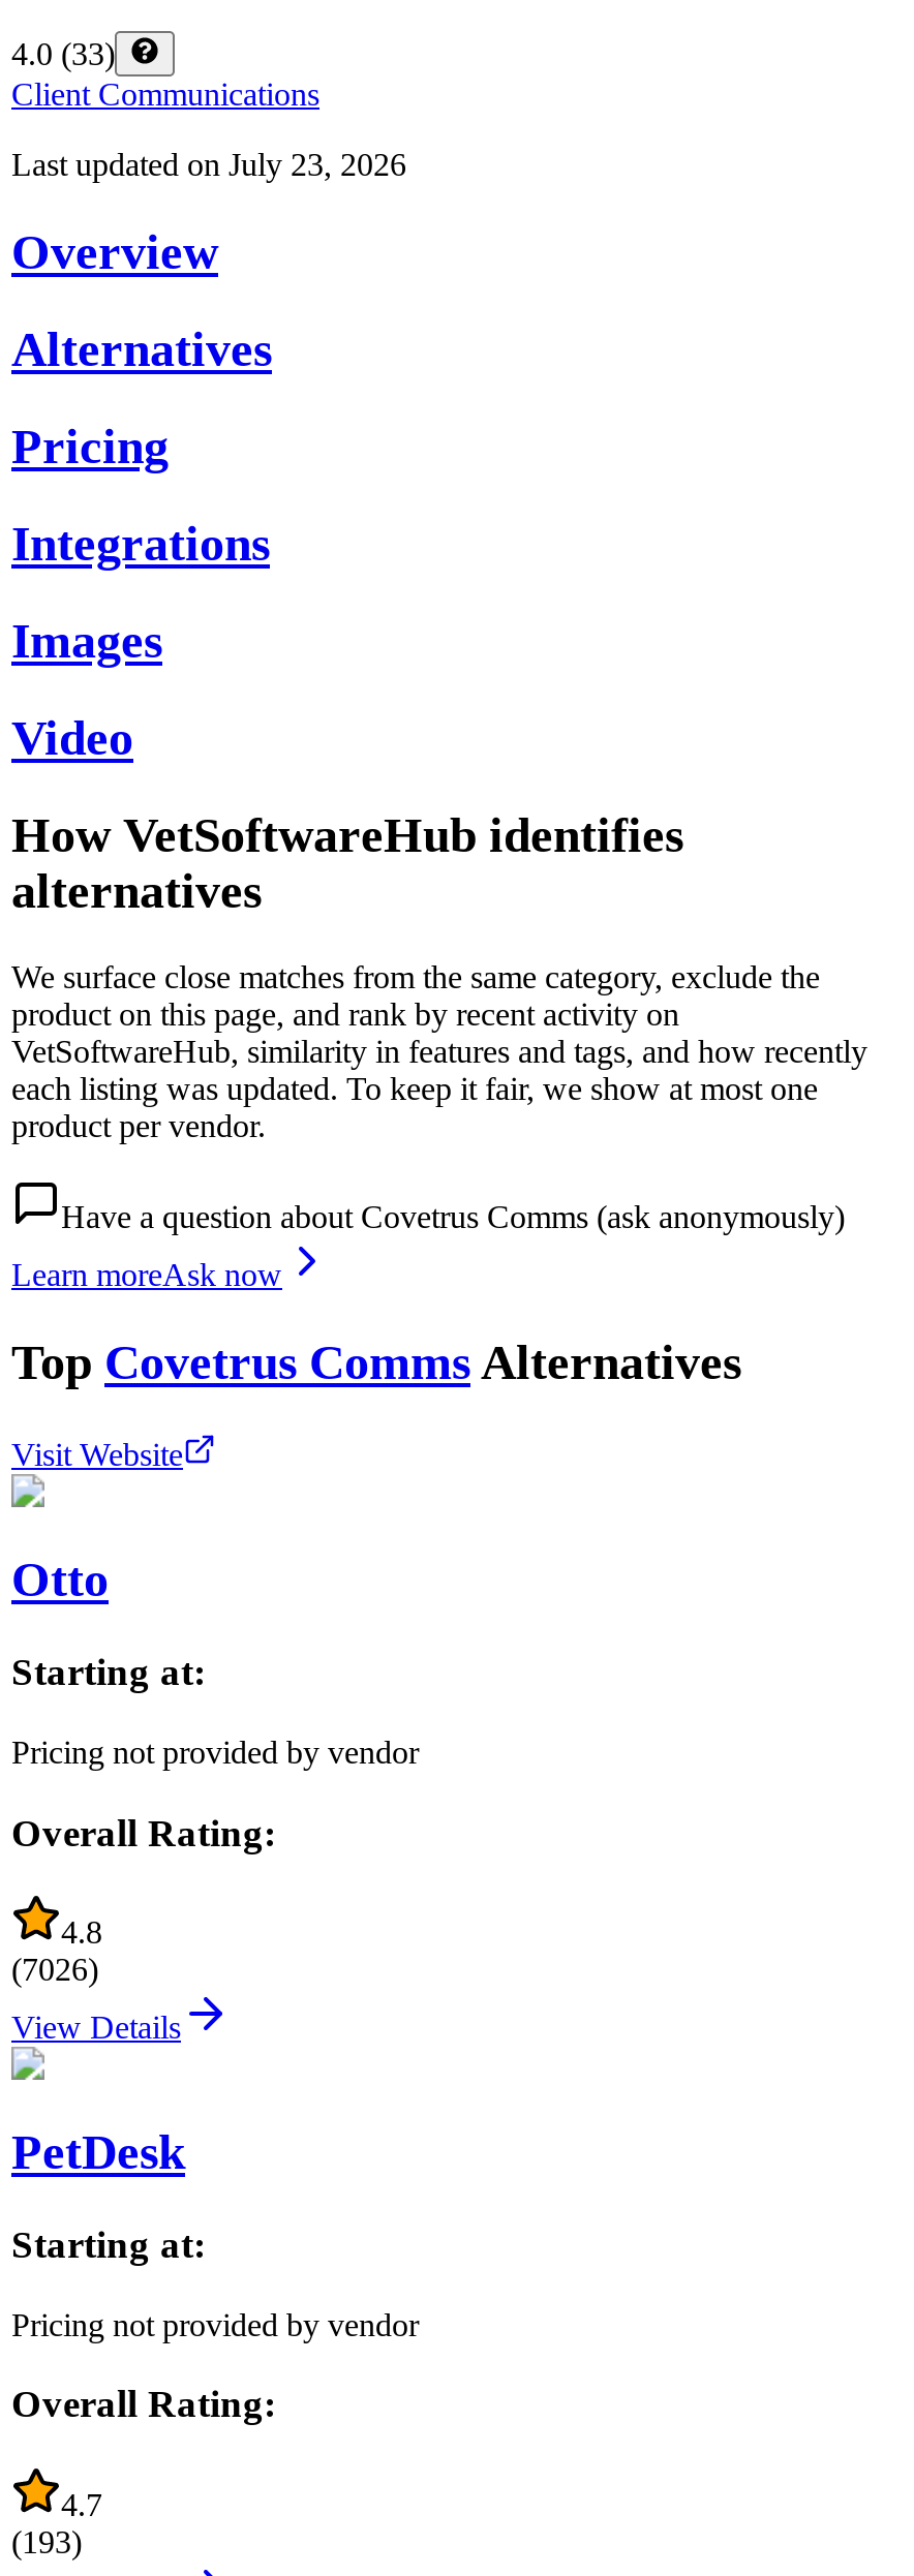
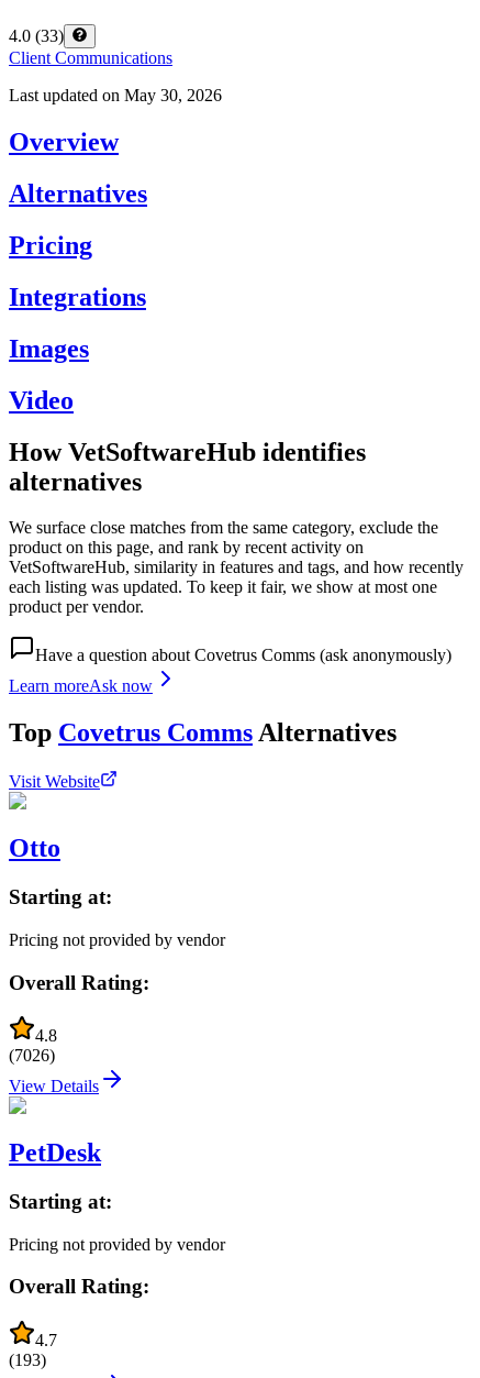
- Last updated on July 23, 2026
+ Last updated on May 30, 2026
